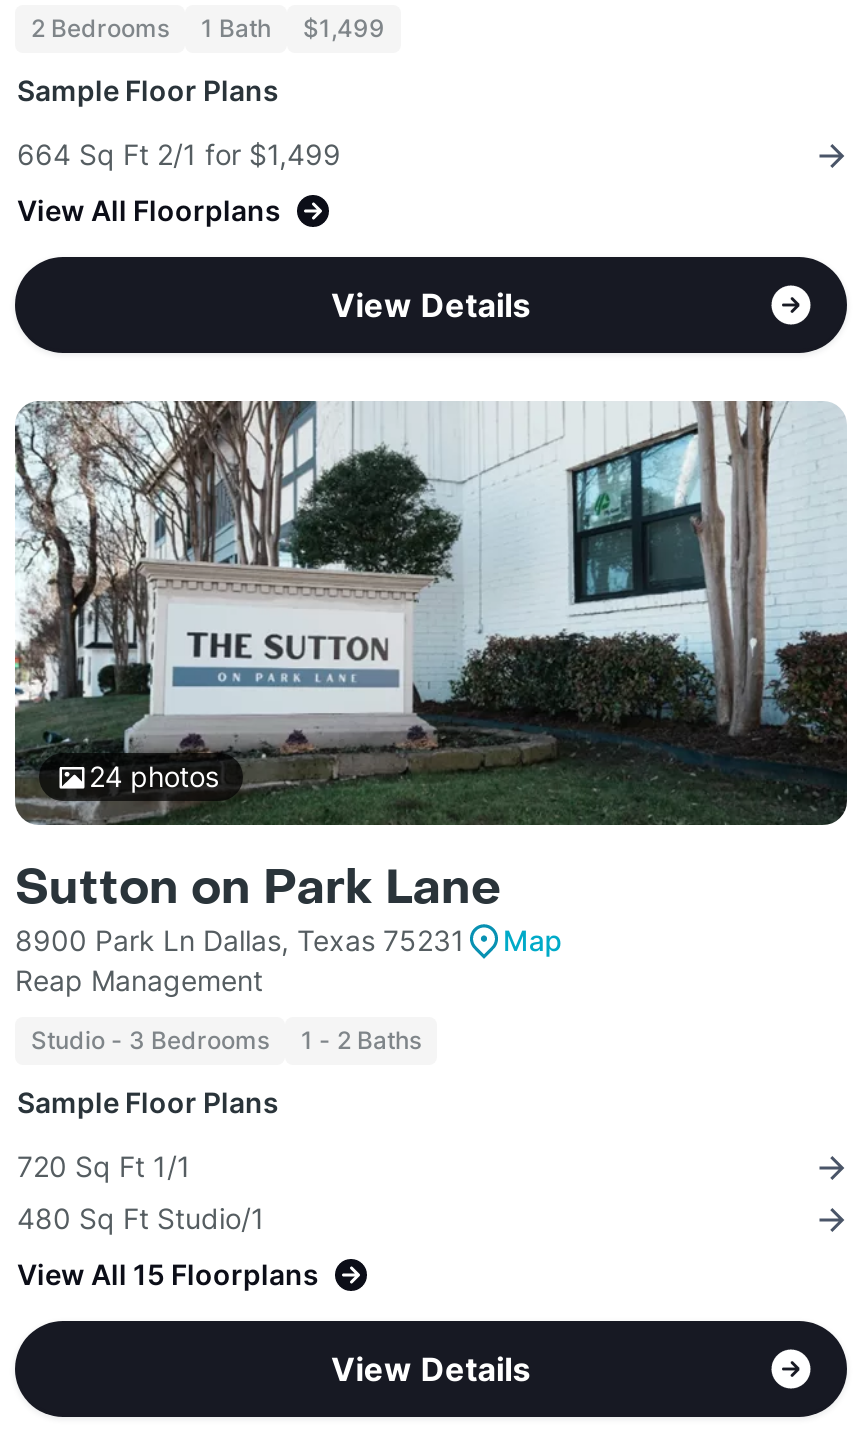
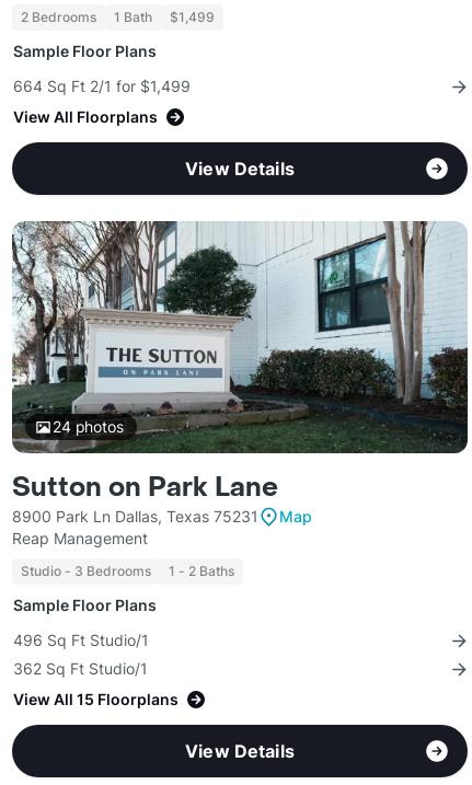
- 720 Sq Ft 1/1
+ 496 Sq Ft Studio/1

- 480 Sq Ft Studio/1
+ 362 Sq Ft Studio/1
